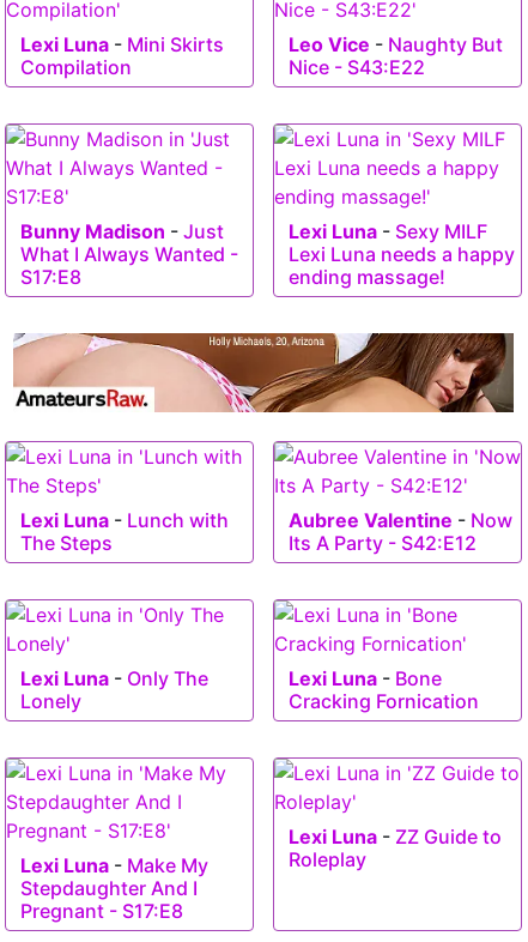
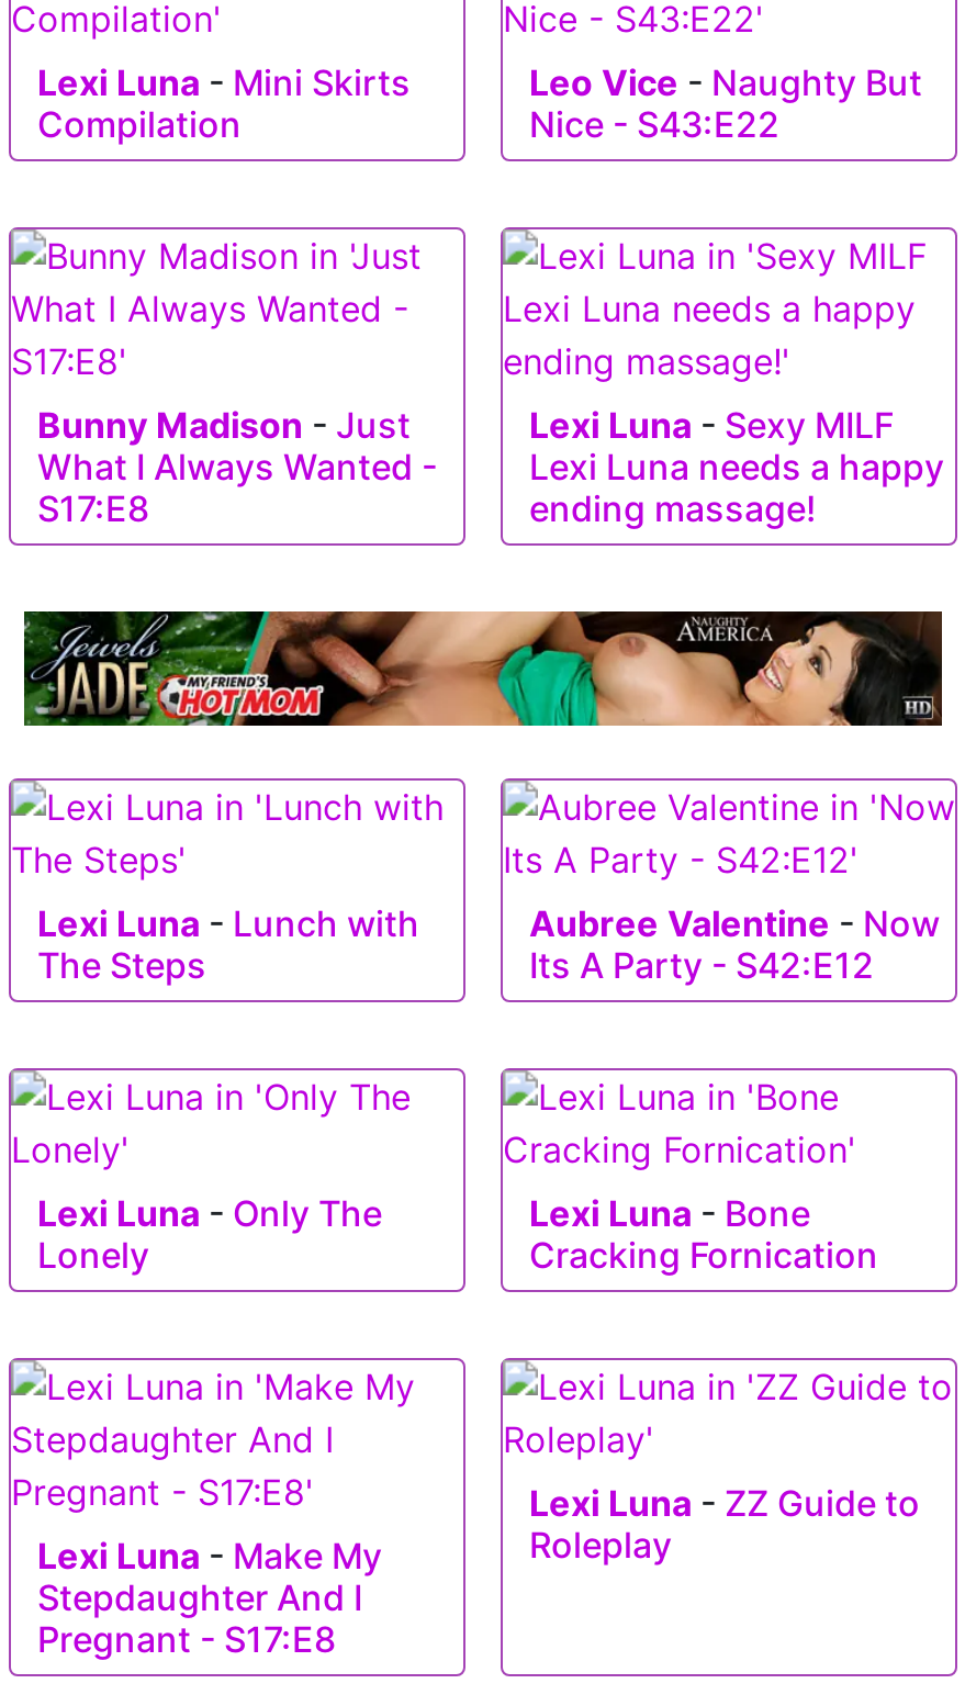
- [image]
+ [image]
